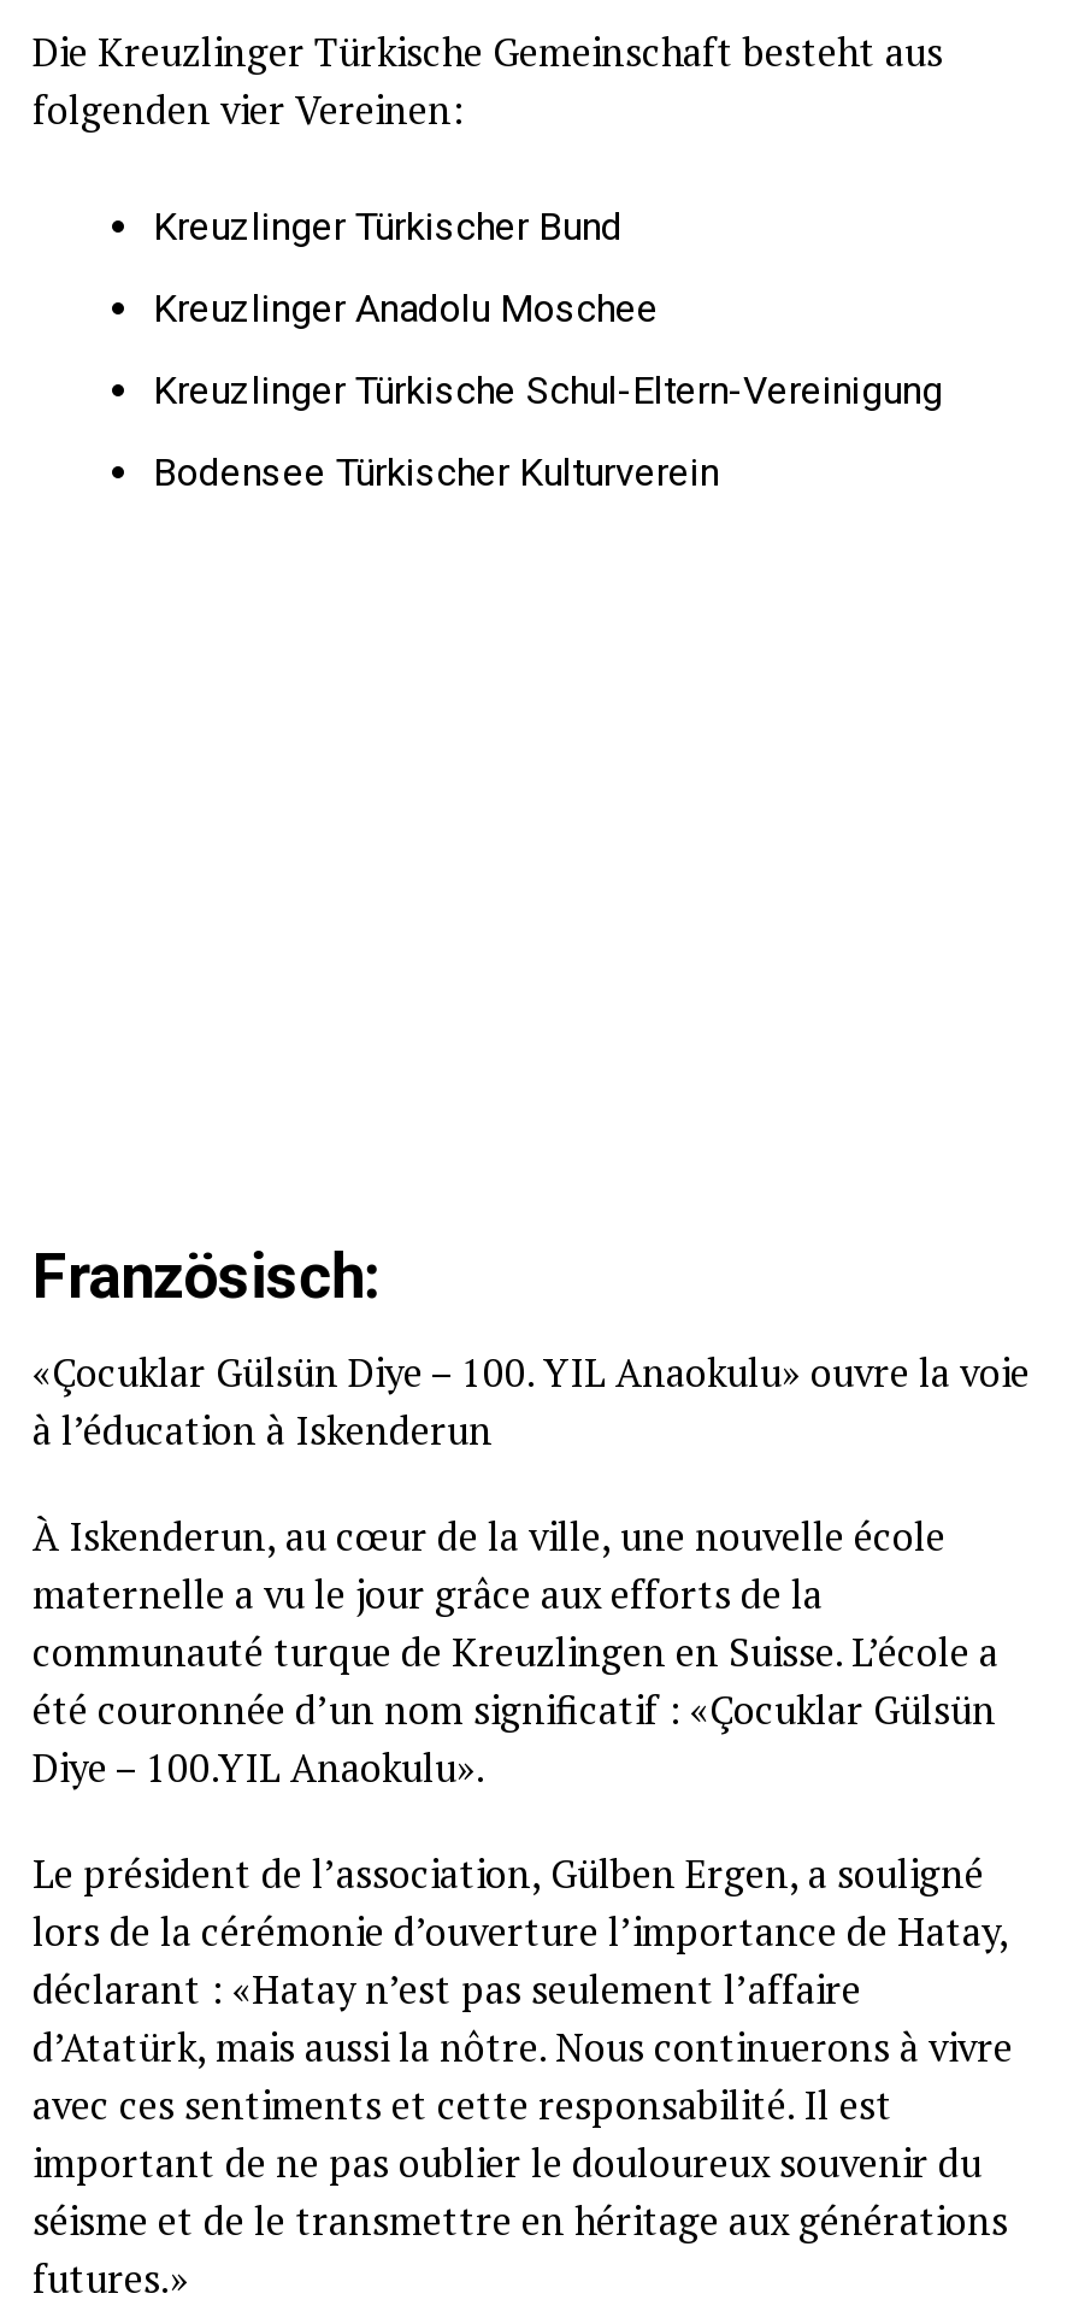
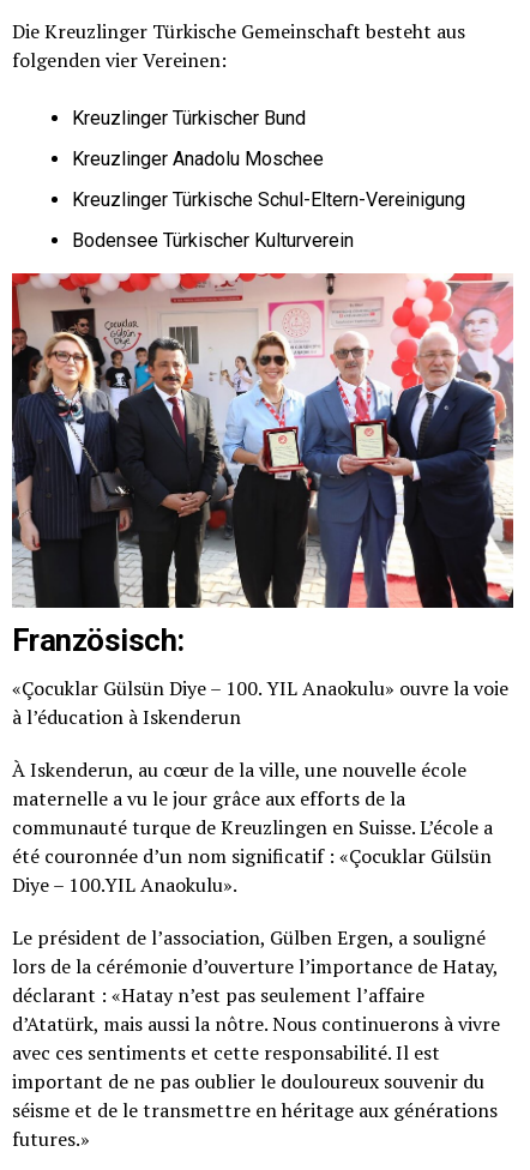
+ [image]
